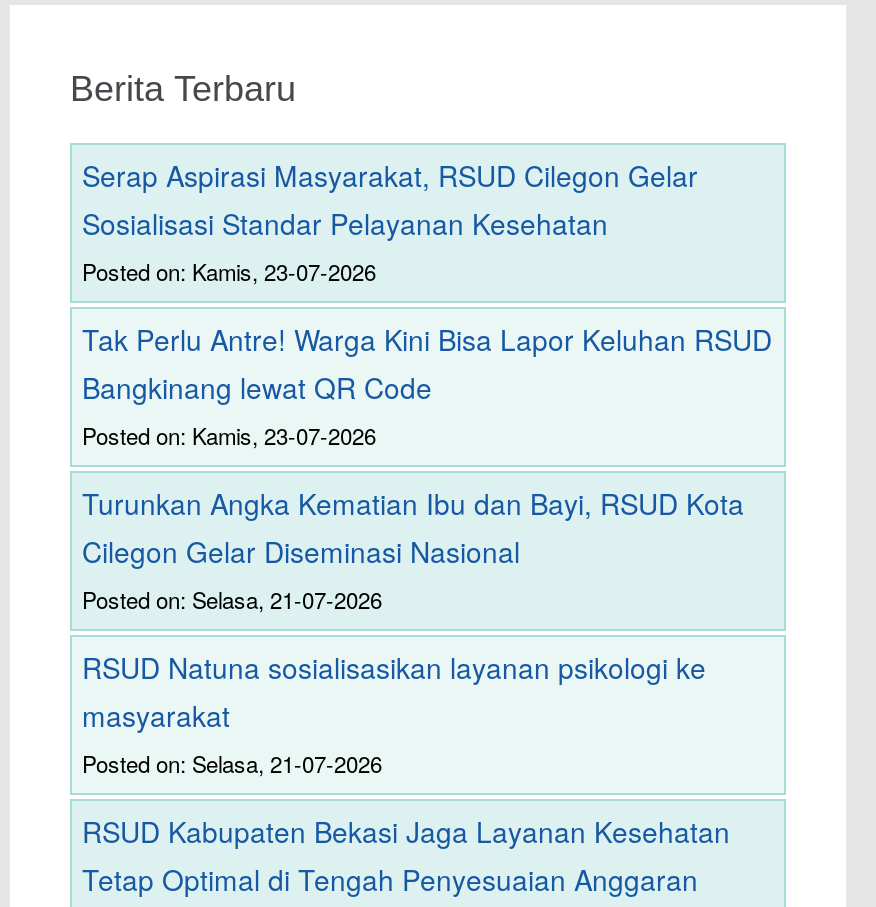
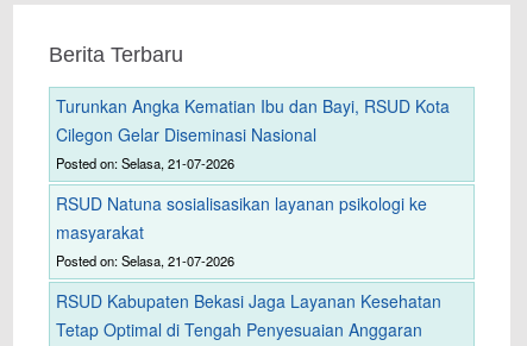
- Serap Aspirasi Masyarakat, RSUD Cilegon Gelar
- Sosialisasi Standar Pelayanan Kesehatan
- Posted on: Kamis, 23-07-2026
- Tak Perlu Antre! Warga Kini Bisa Lapor Keluhan RSUD
- Bangkinang lewat QR Code
- Posted on: Kamis, 23-07-2026
